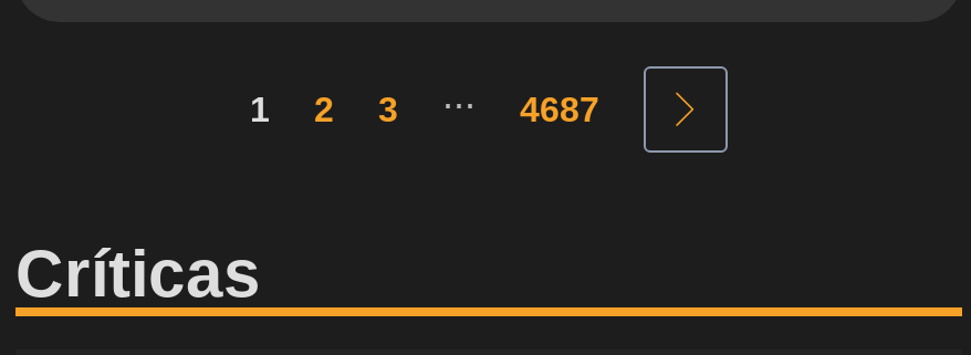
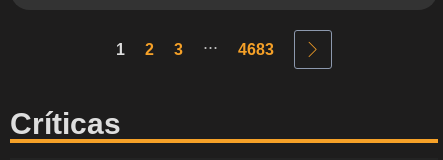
- 4687
+ 4683
